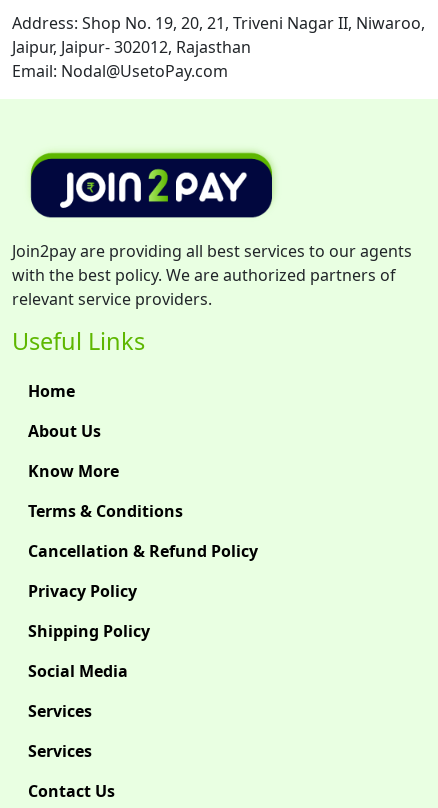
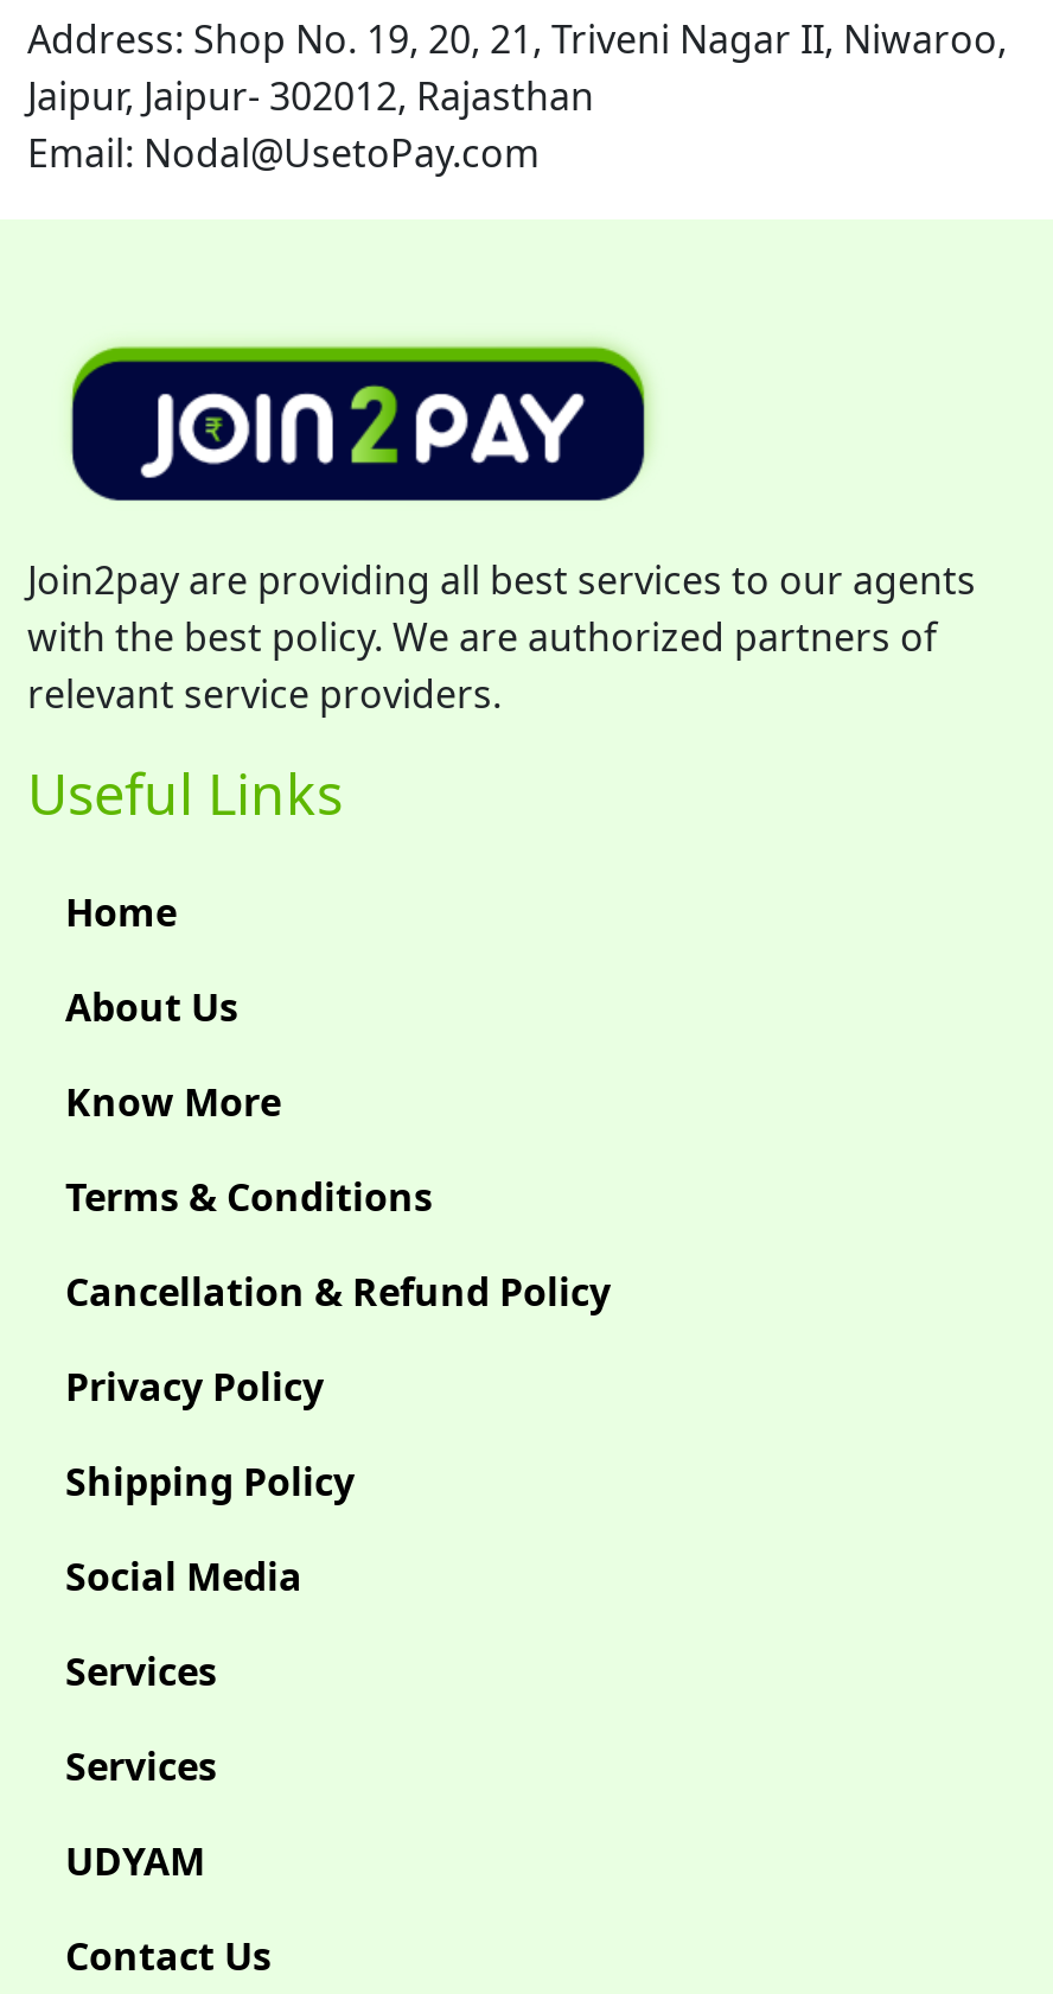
+ UDYAM
